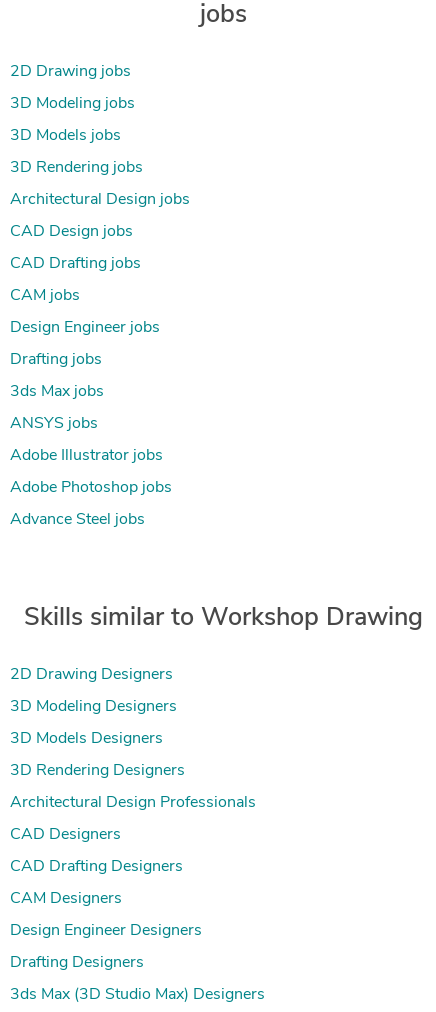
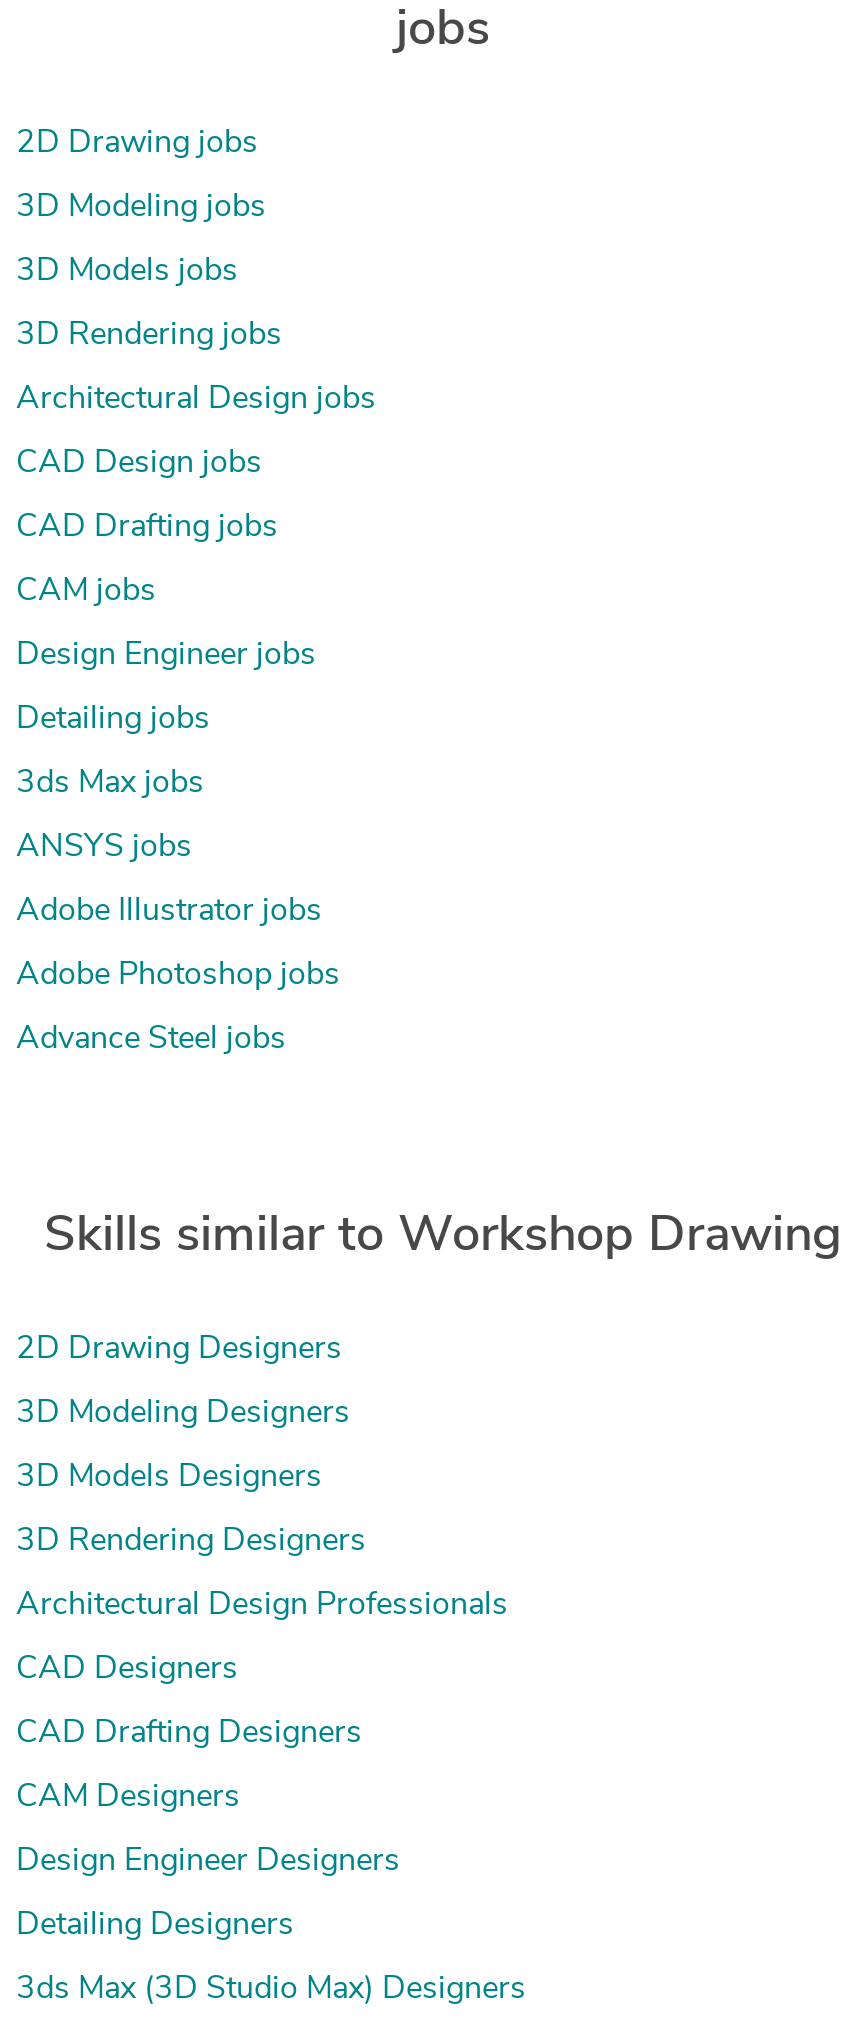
- Drafting jobs
+ Detailing jobs

- Drafting Designers
+ Detailing Designers
